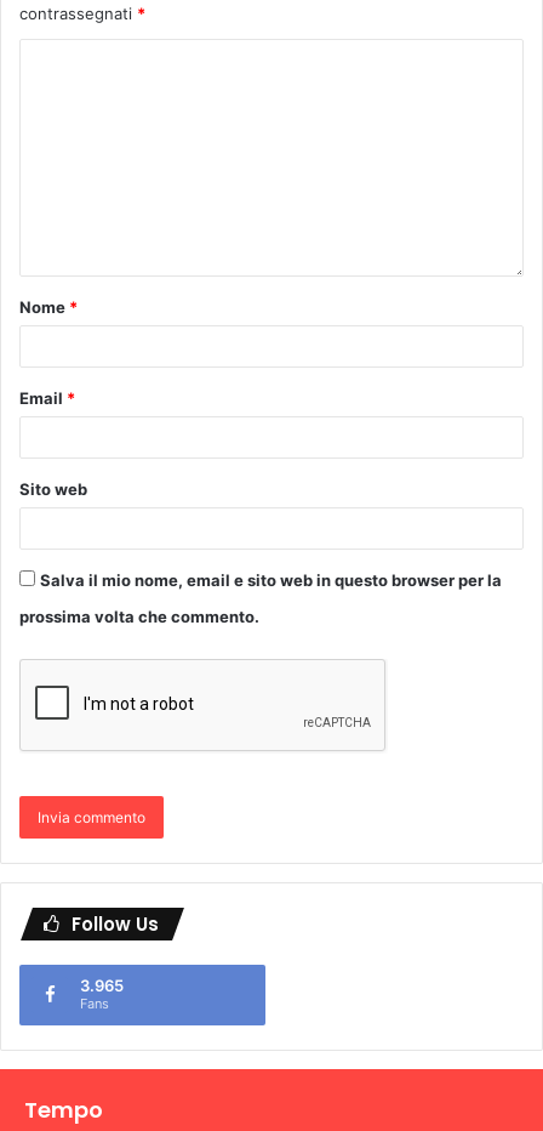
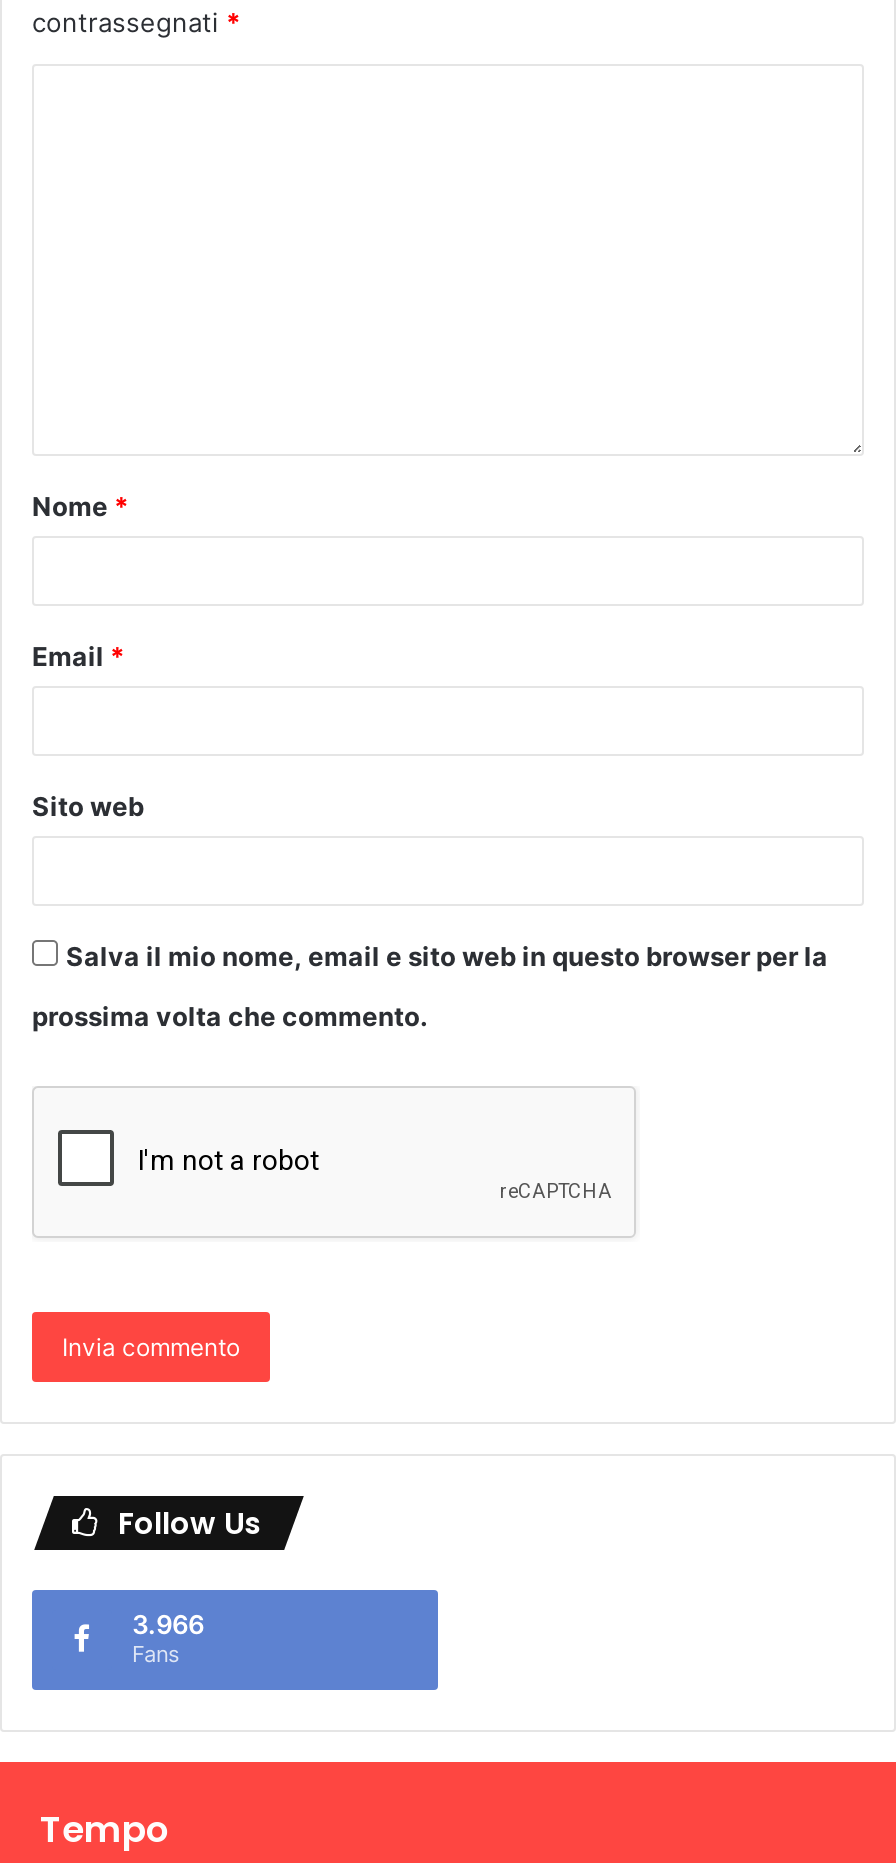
- 3.965
+ 3.966
